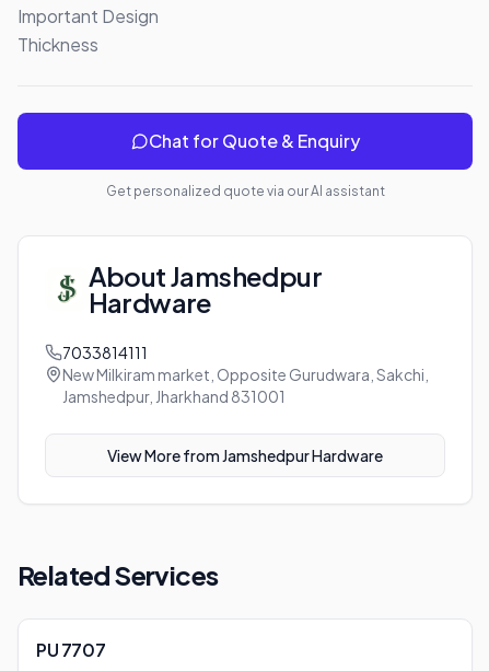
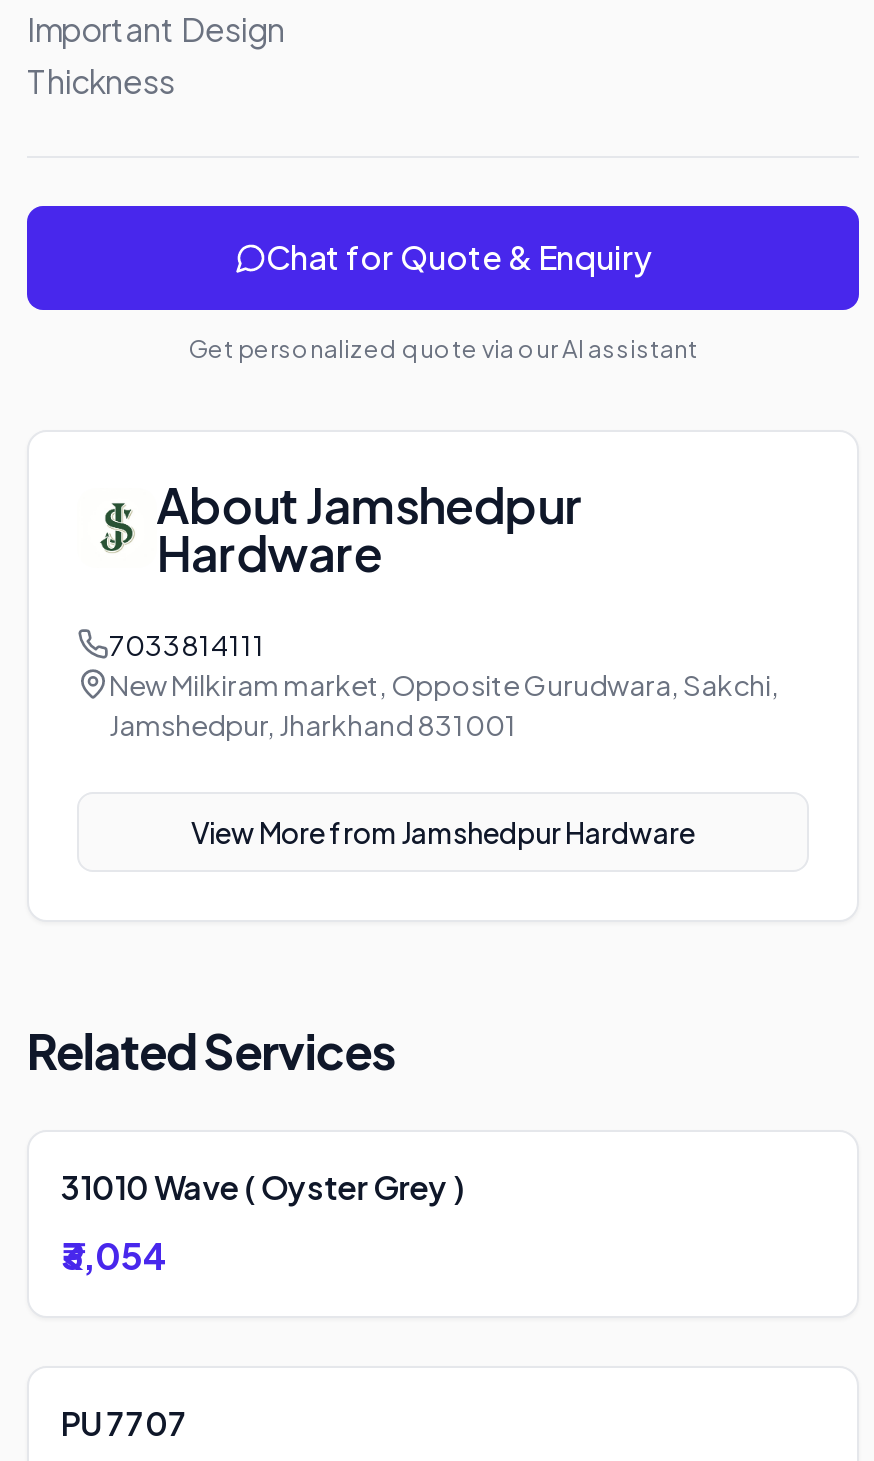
+ 31010 Wave ( Oyster Grey )
+ ₹3,054
